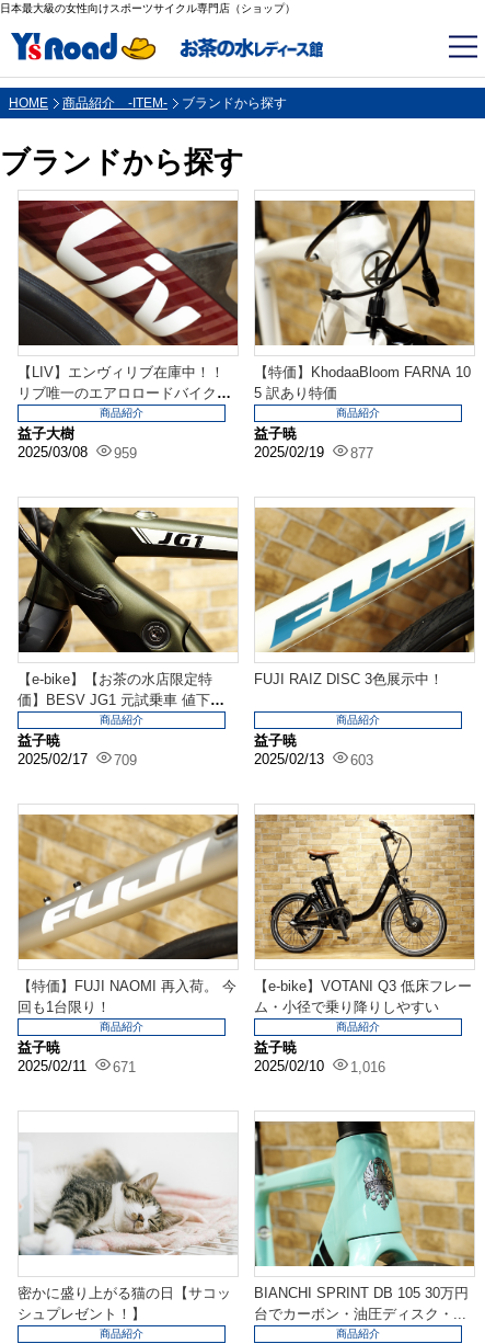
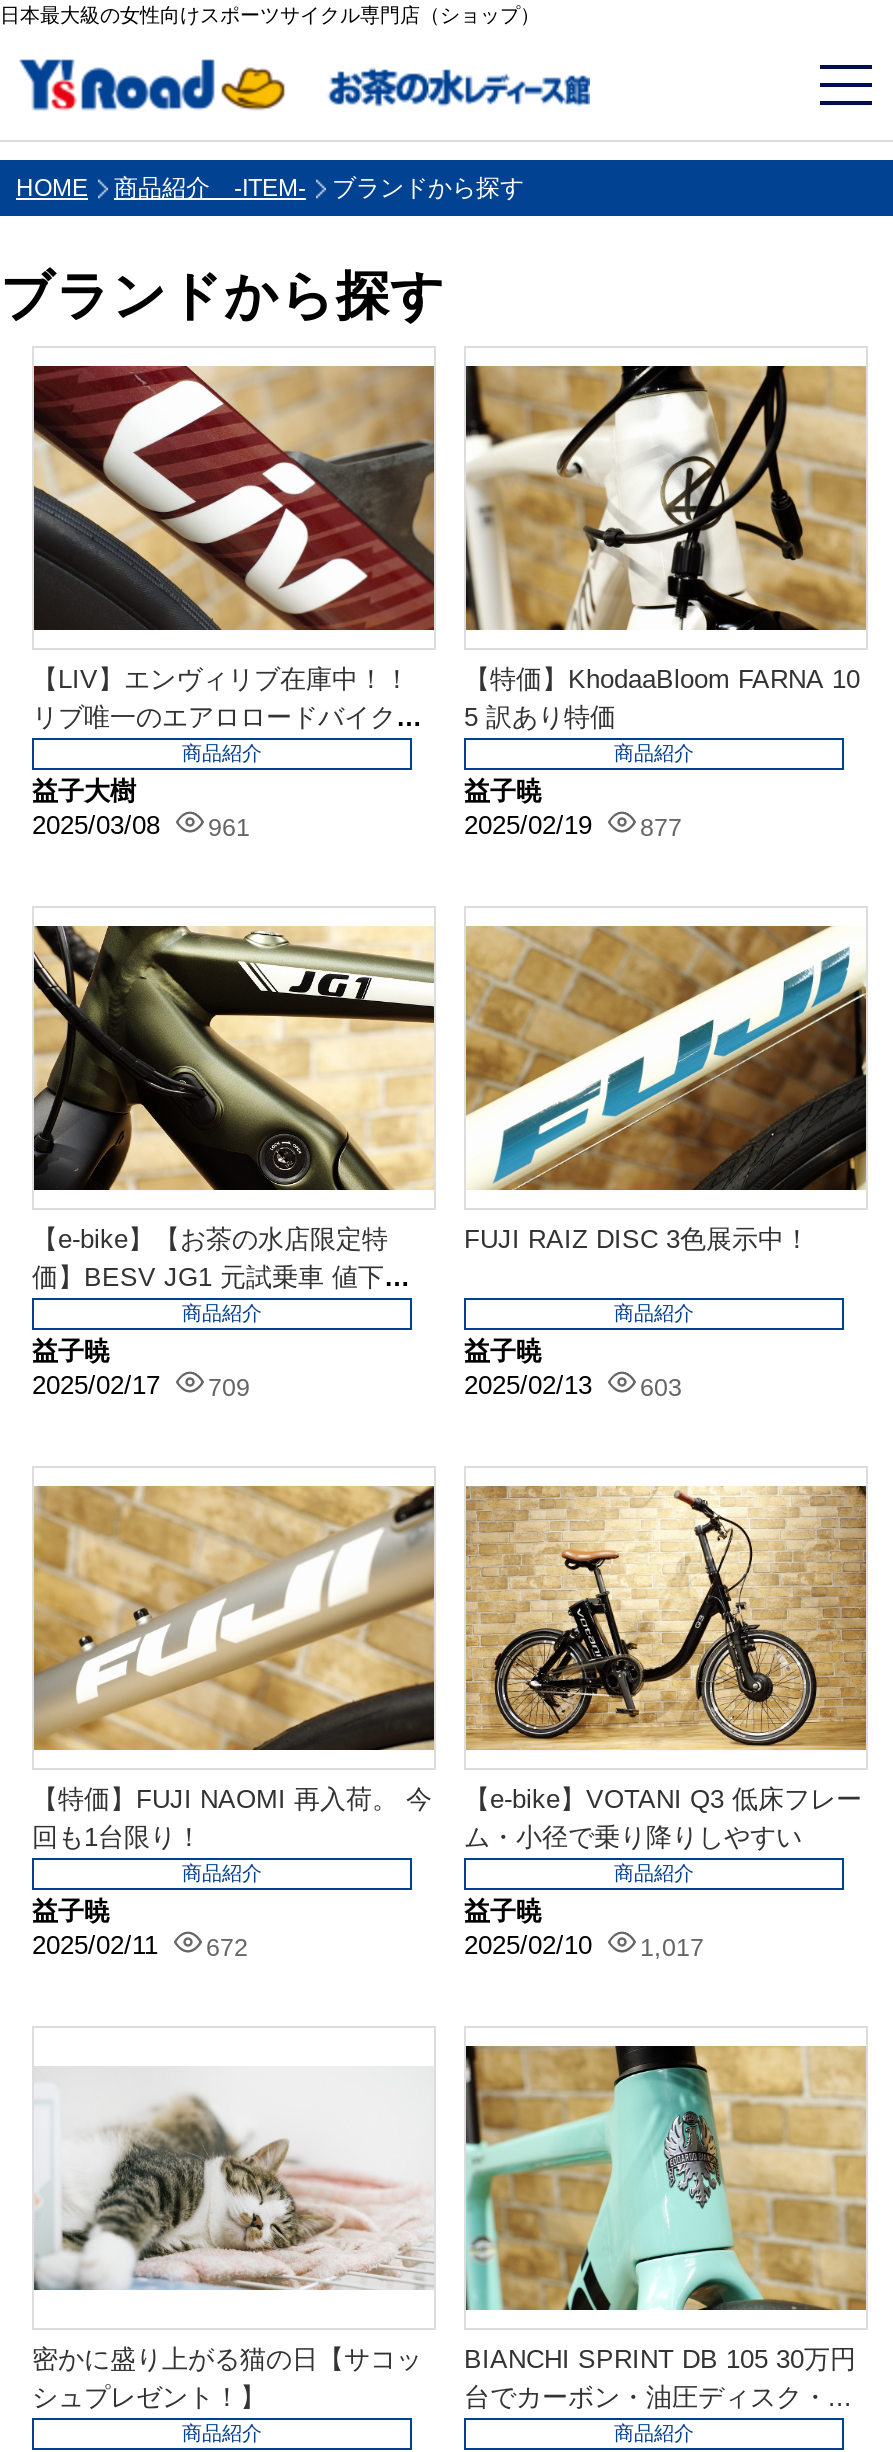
- 2025/03/08 959
+ 2025/03/08 961

- 2025/02/11 671
+ 2025/02/11 672

- 2025/02/10 1,016
+ 2025/02/10 1,017
